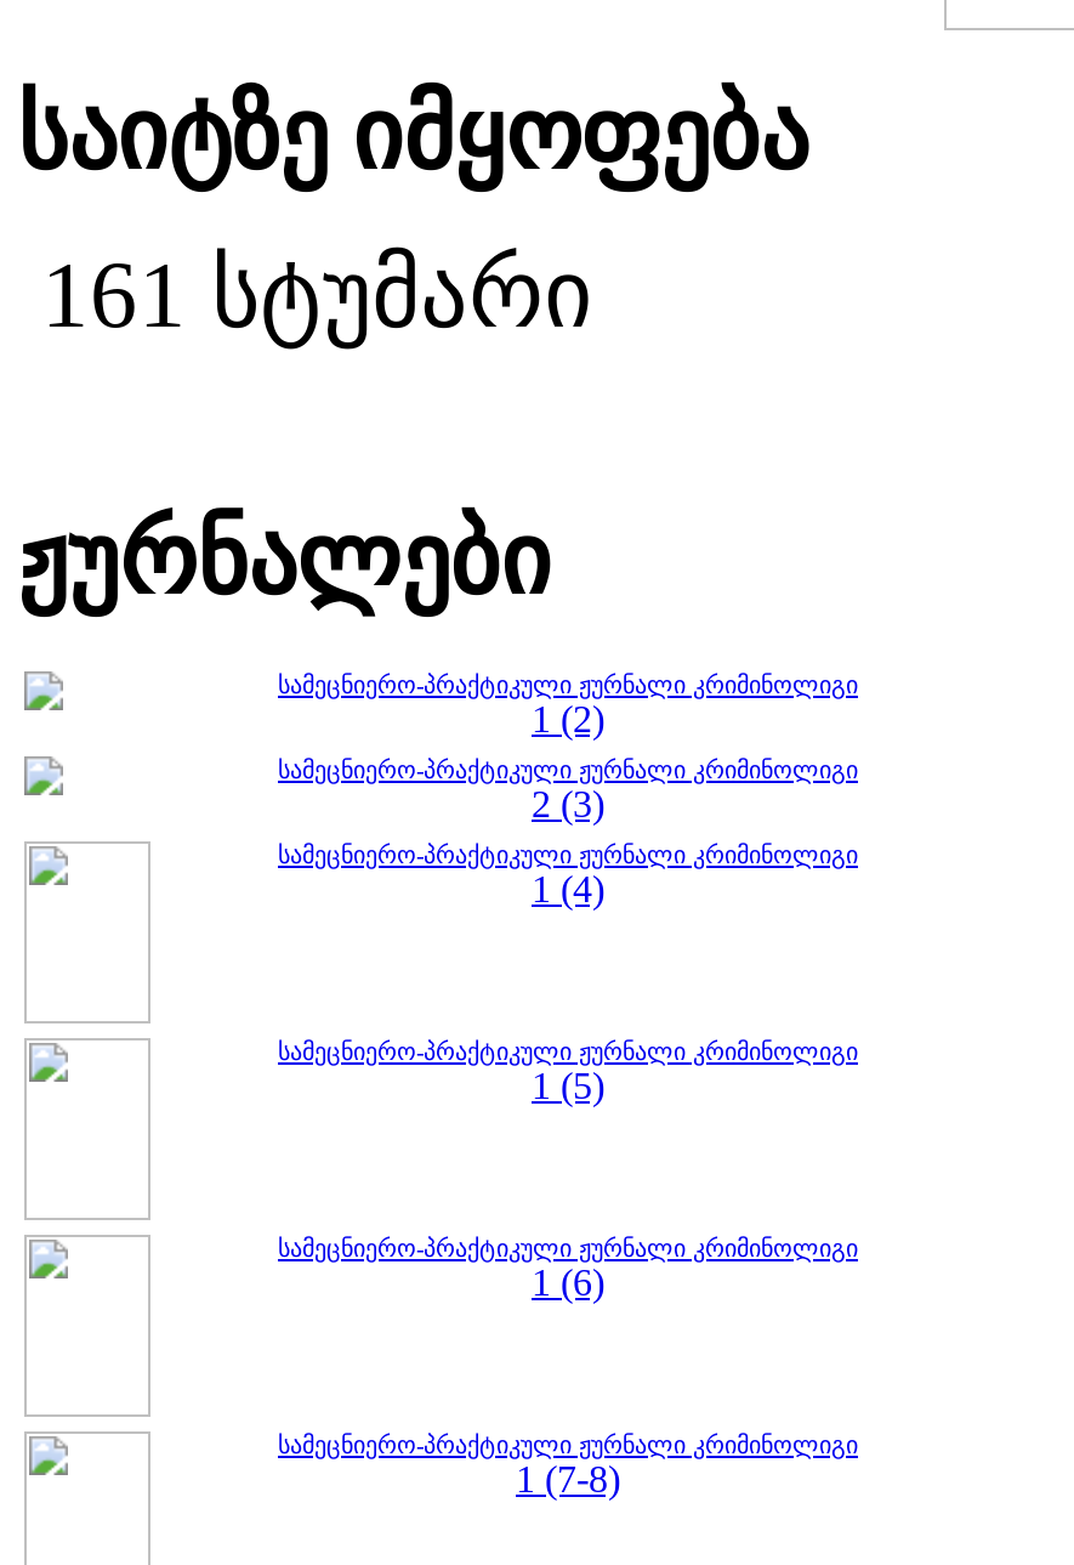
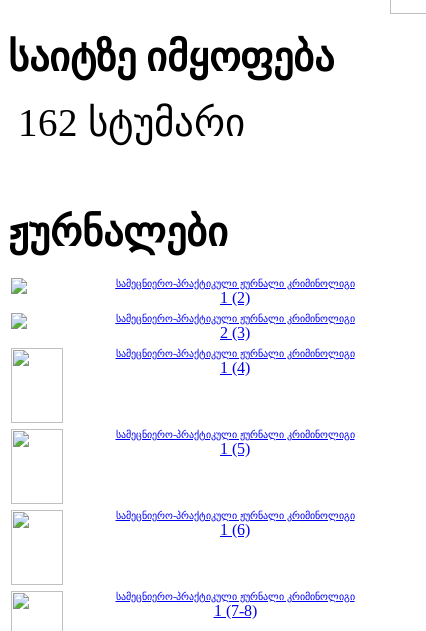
- 161 სტუმარი
+ 162 სტუმარი
